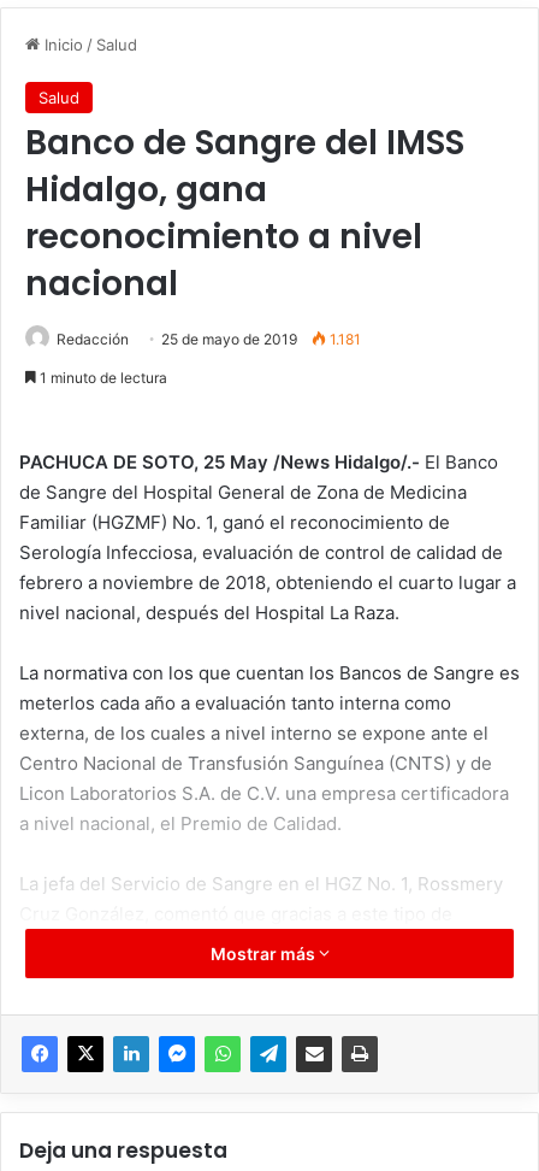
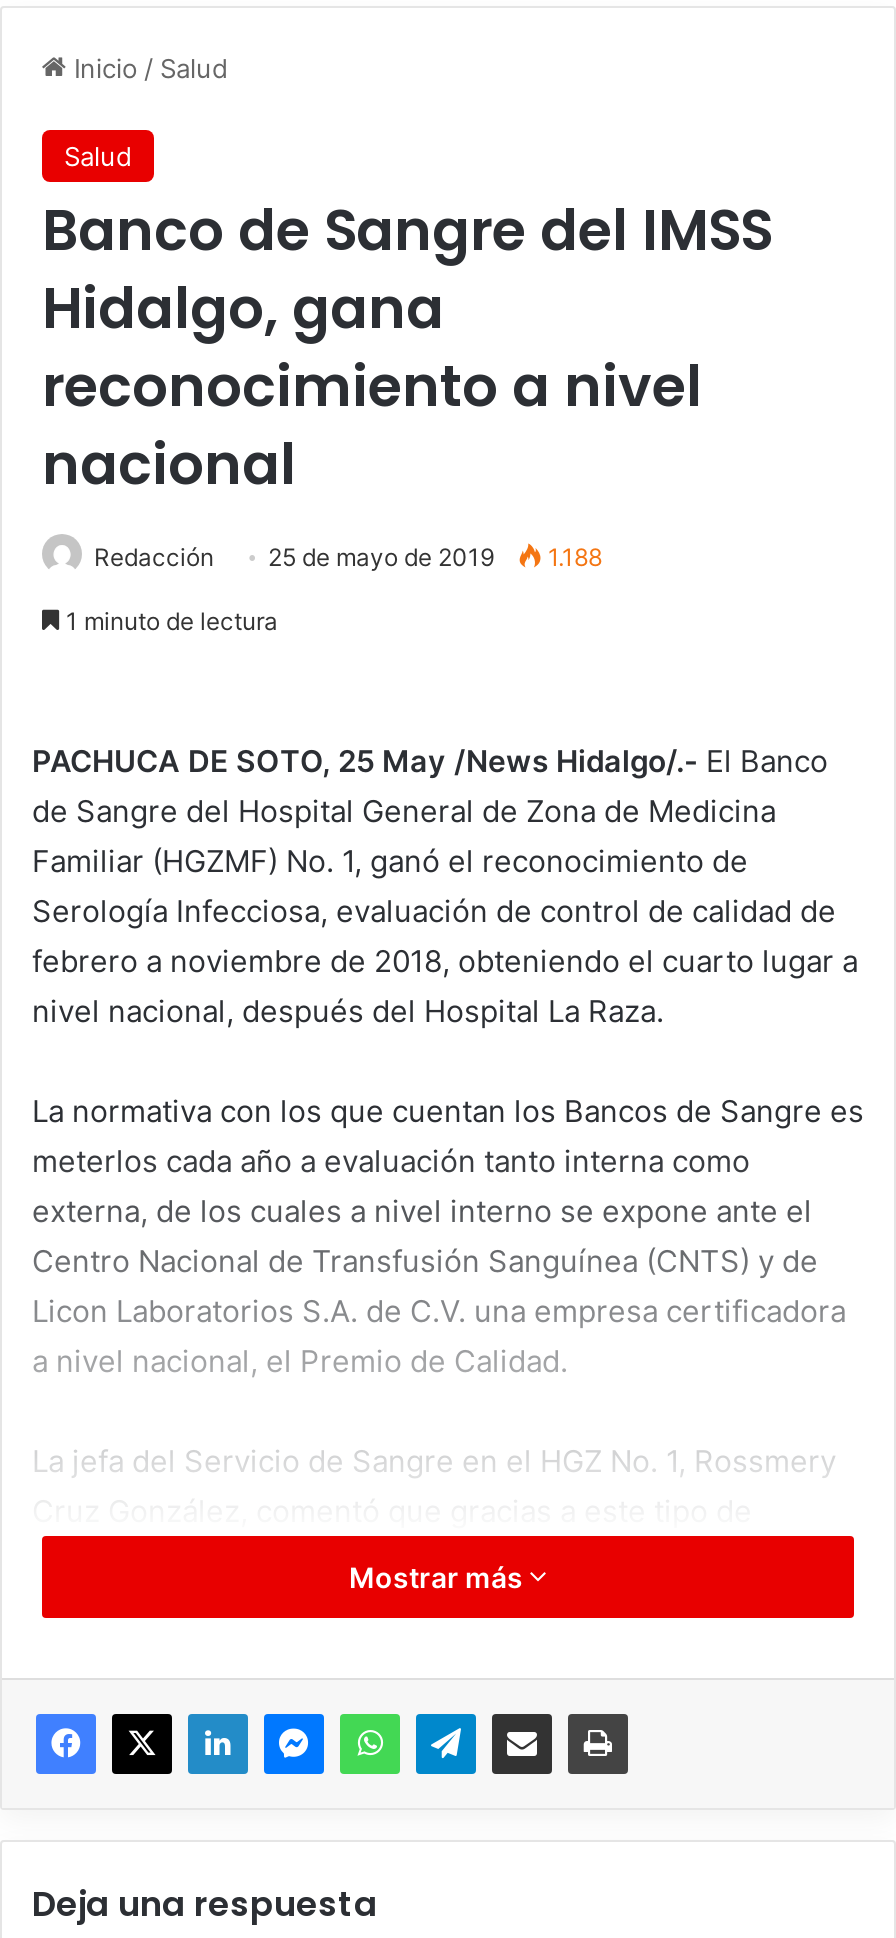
- Redacción 25 de mayo de 2019 1.181
+ Redacción 25 de mayo de 2019 1.188
